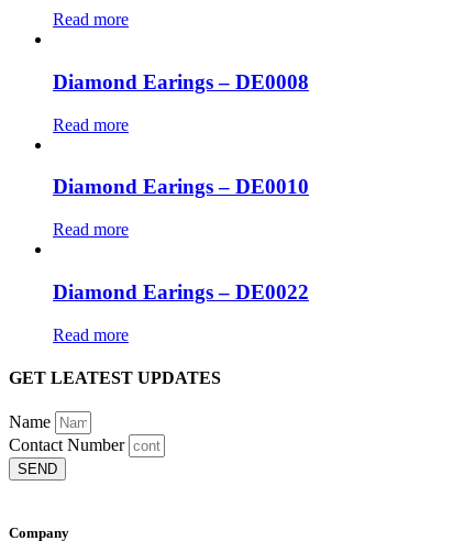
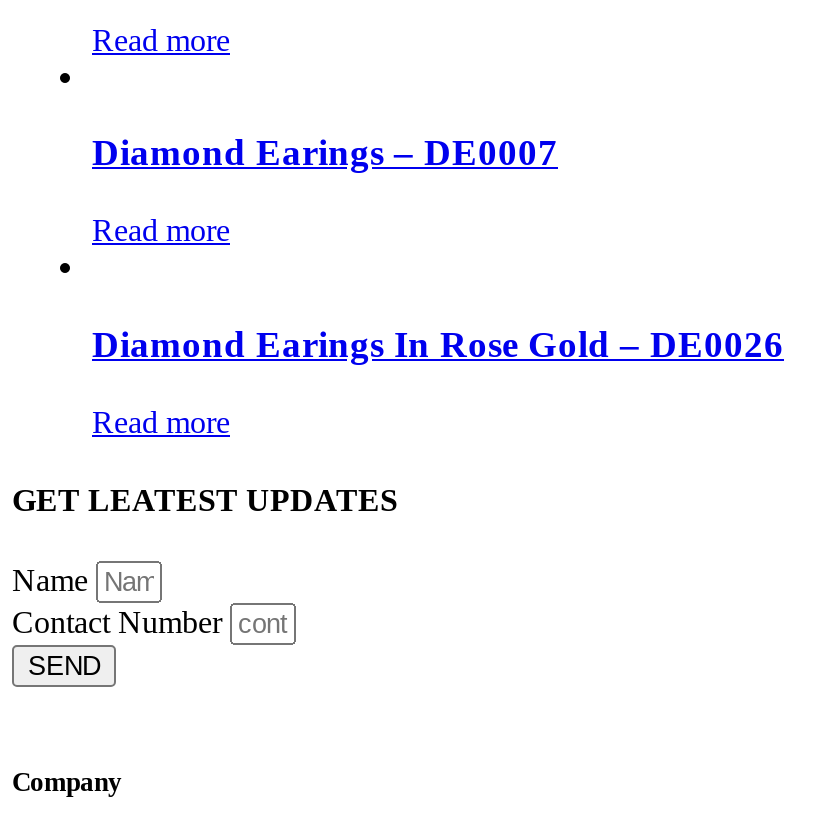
- Diamond Earings – DE0008
+ Diamond Earings – DE0007

- Diamond Earings – DE0010
- Read more
- Diamond Earings – DE0022
+ Diamond Earings In Rose Gold – DE0026
